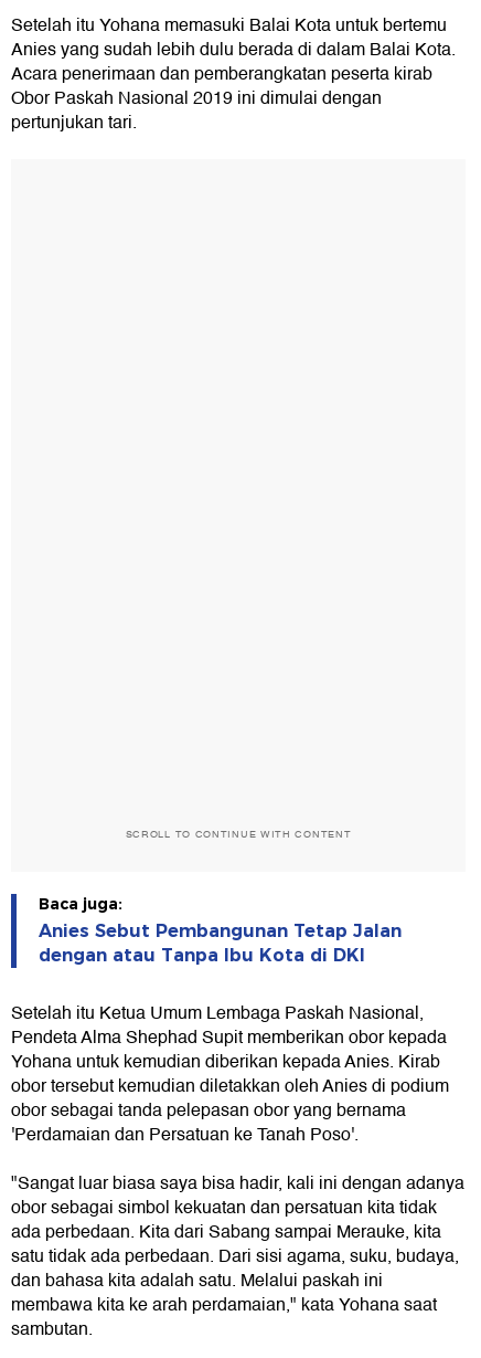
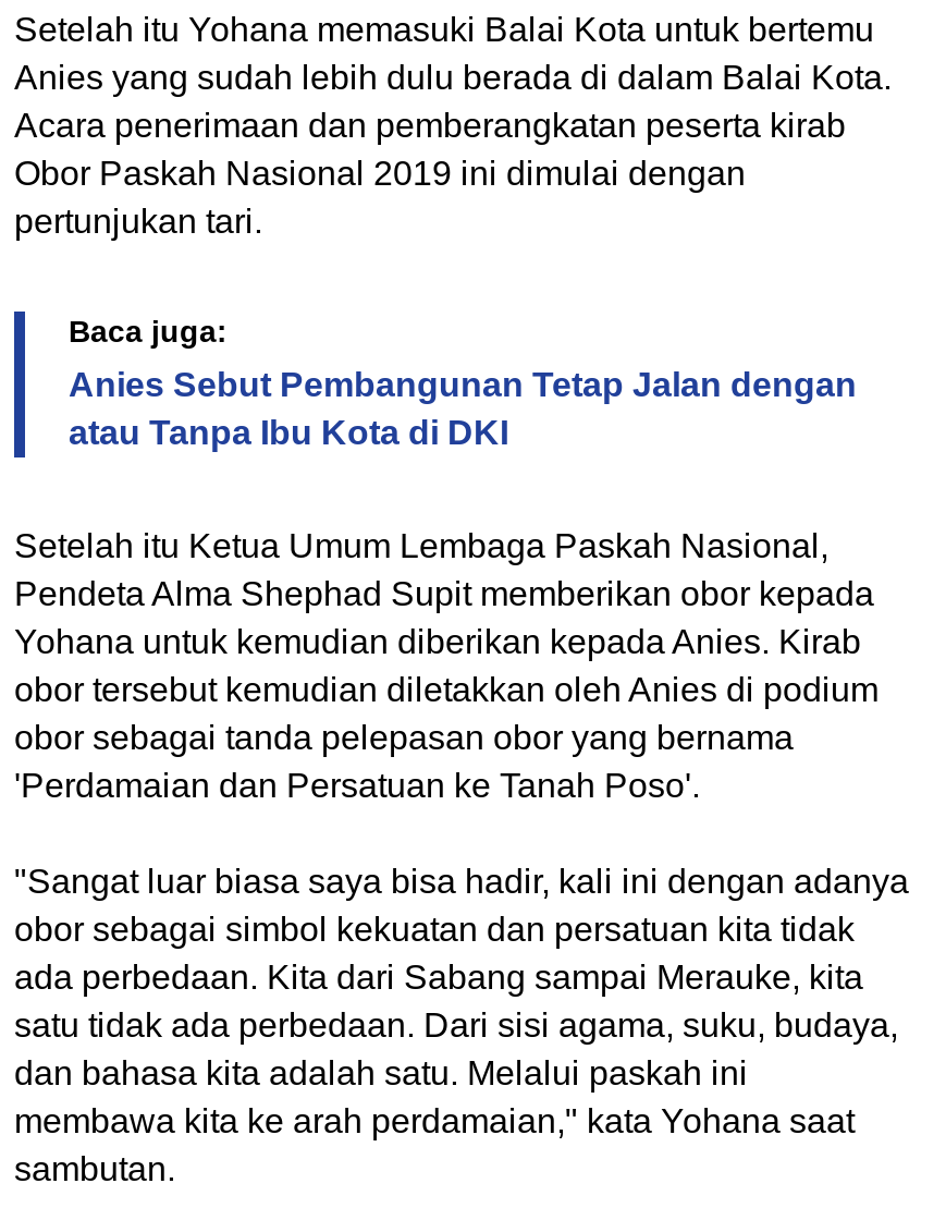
- SCROLL TO CONTINUE WITH CONTENT
